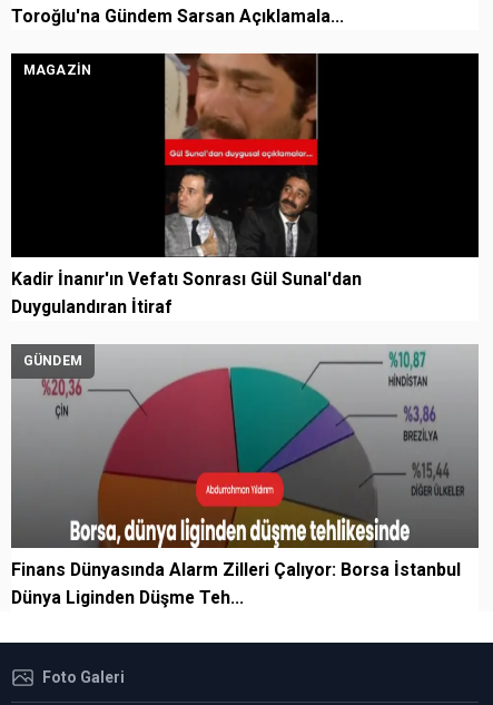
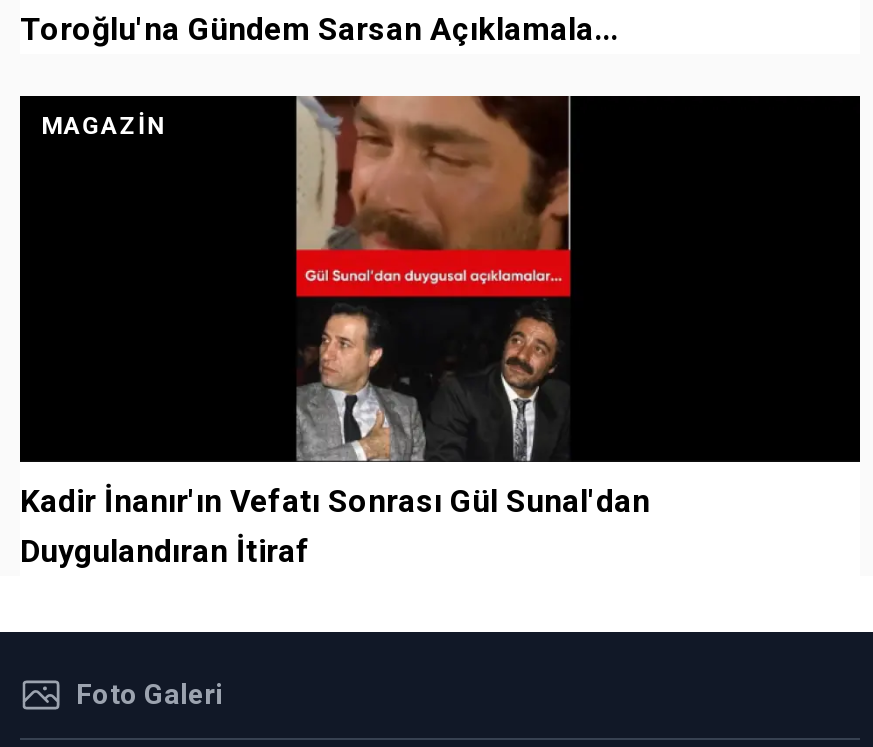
- [image]
- GÜNDEM

- Finans Dünyasında Alarm Zilleri Çalıyor: Borsa İstanbul
- Dünya Liginden Düşme Teh...
